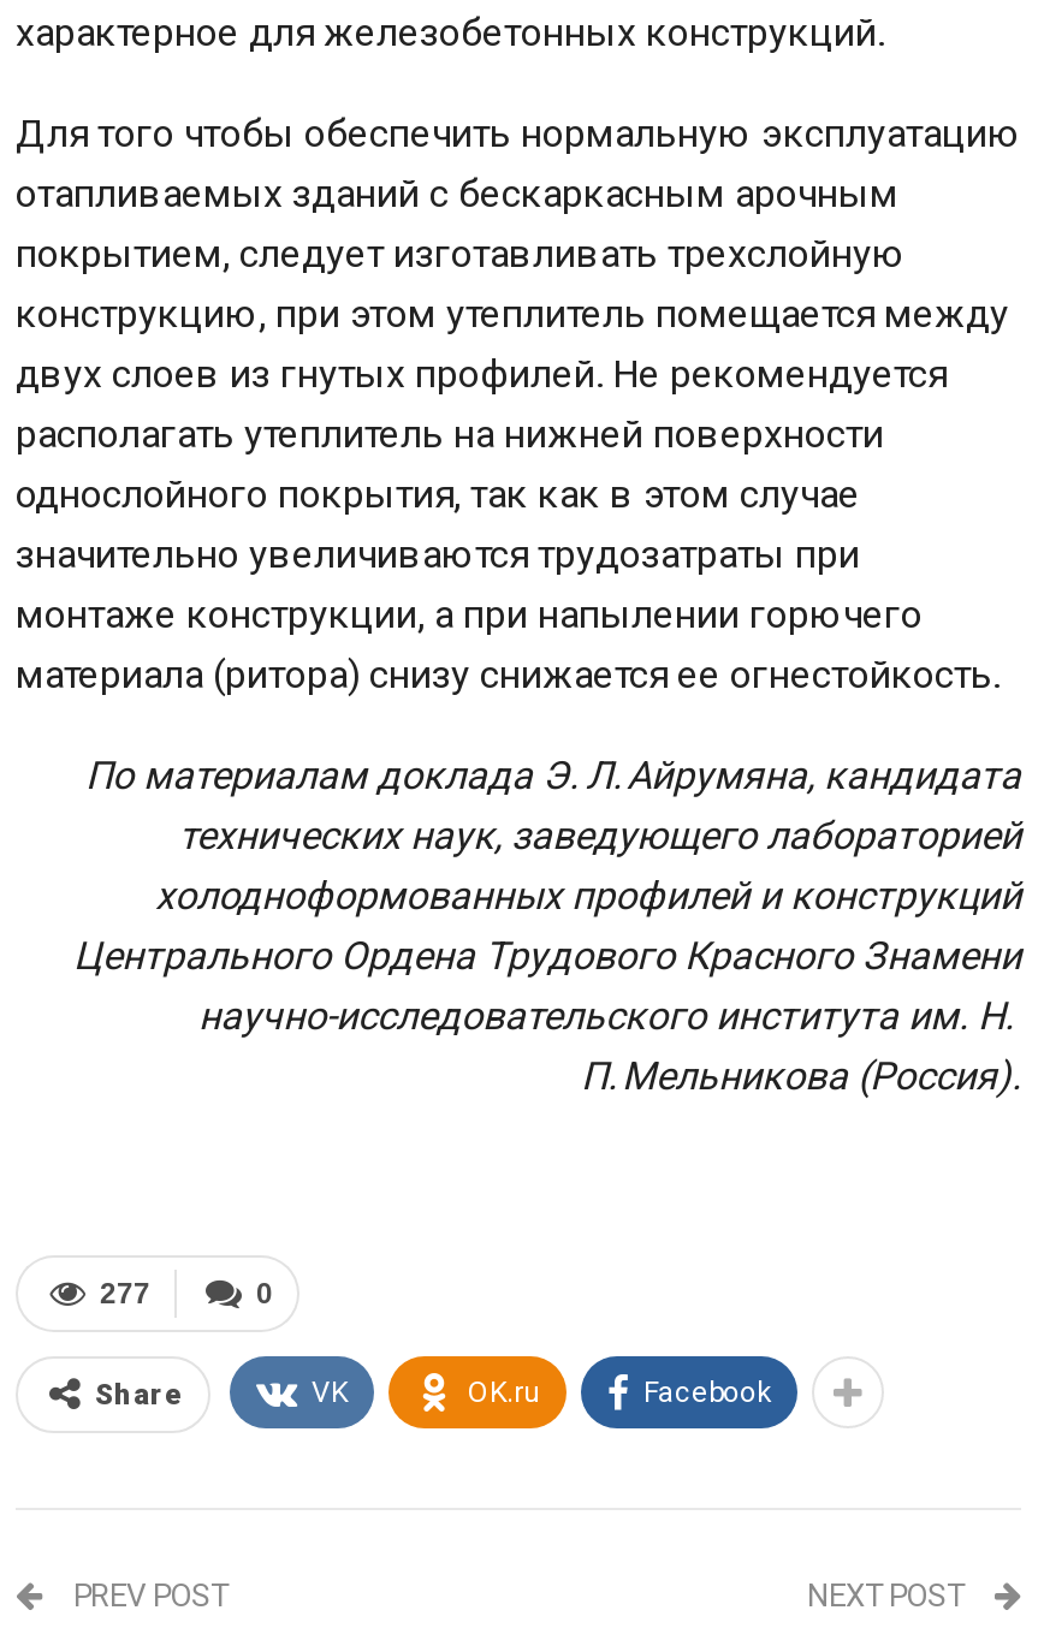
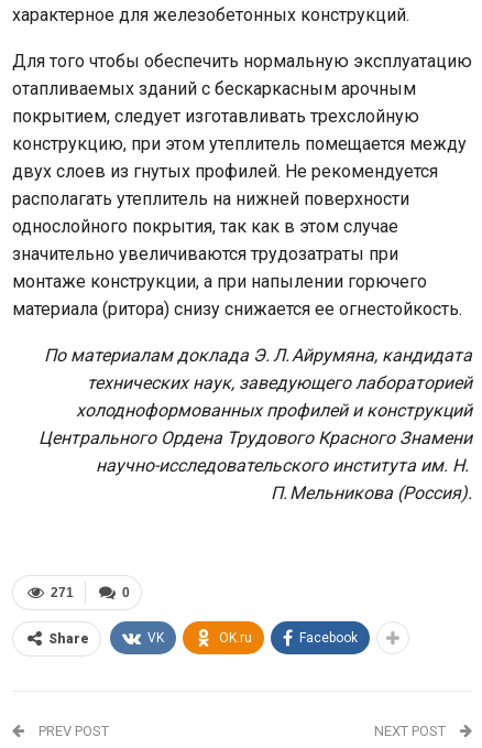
- 277
+ 271
